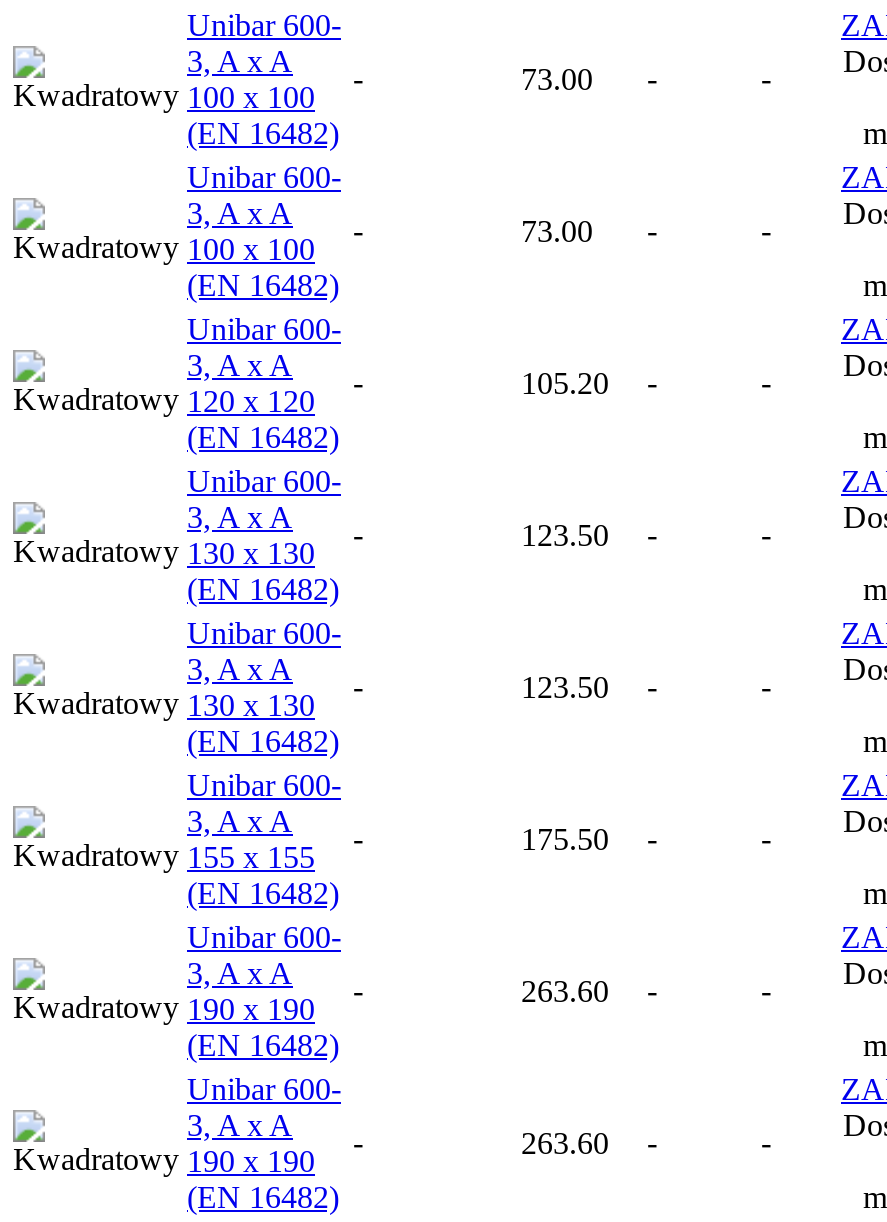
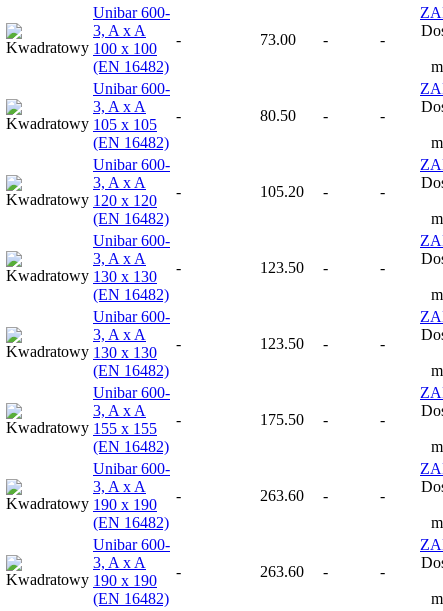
- 73.00
+ 80.50

- 100 x 100
+ 105 x 105
